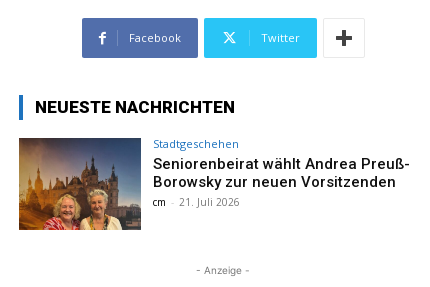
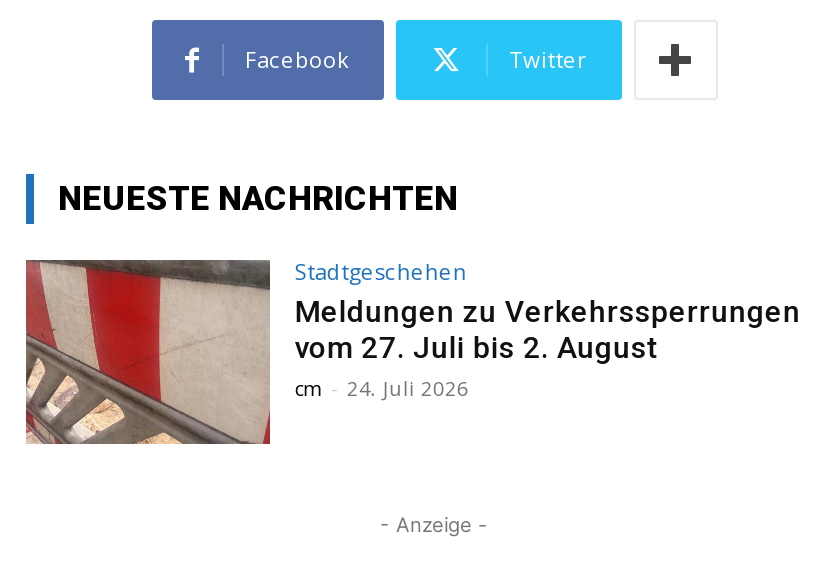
- [image]
- Seniorenbeirat wählt Andrea Preuß-
- Borowsky zur neuen Vorsitzenden
- cm - 21. Juli 2026
+ [image]
+ Meldungen zu Verkehrssperrungen
+ vom 27. Juli bis 2. August
+ cm - 24. Juli 2026
